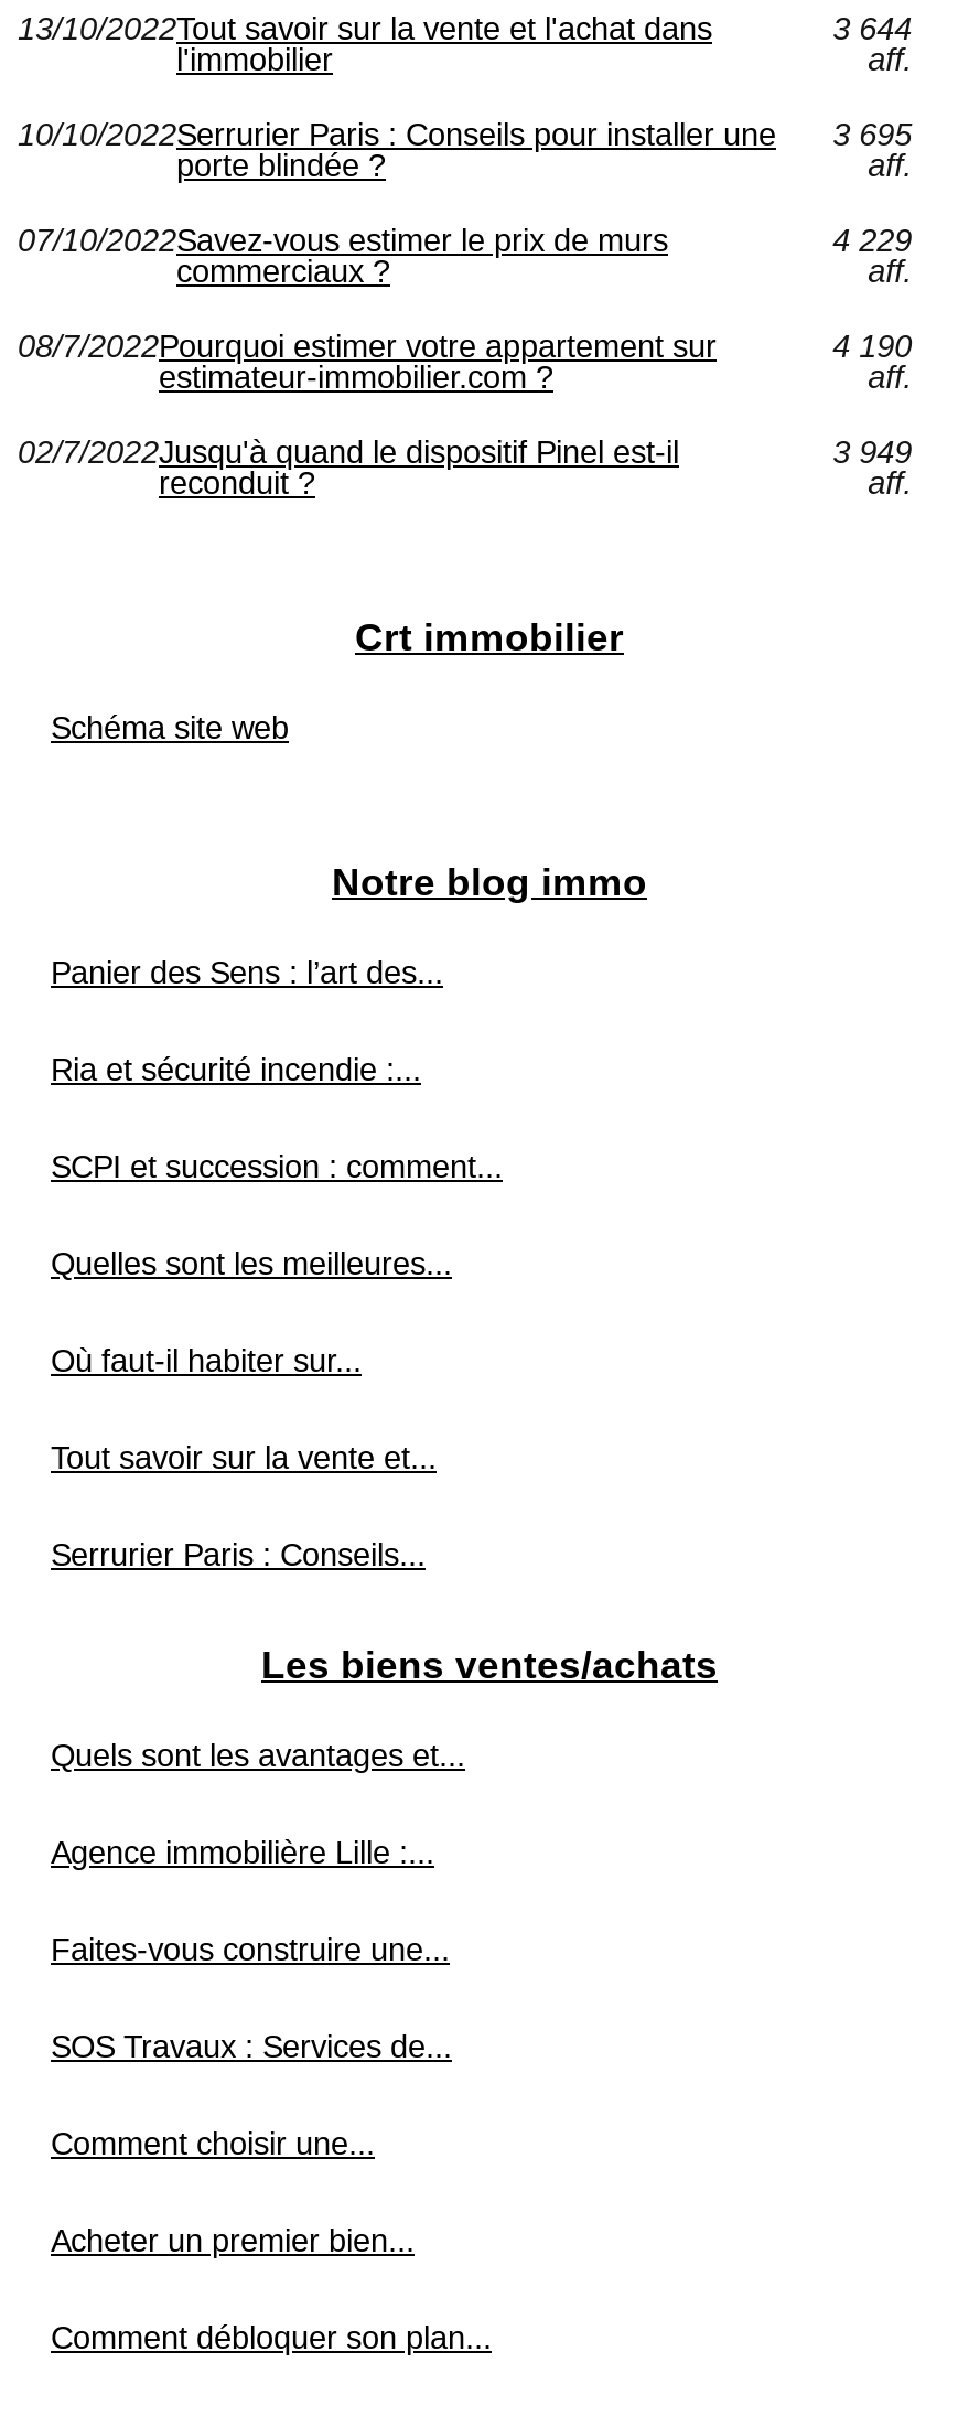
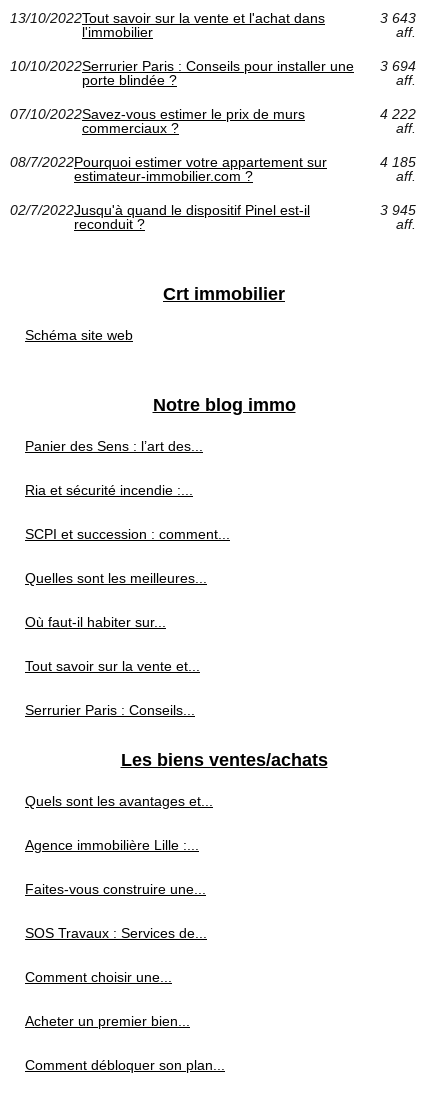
- 3 644
+ 3 643

- 10/10/2022Serrurier Paris : Conseils pour installer une 3 695
+ 10/10/2022Serrurier Paris : Conseils pour installer une 3 694

- 4 229
+ 4 222

- 4 190
+ 4 185

- 3 949
+ 3 945
